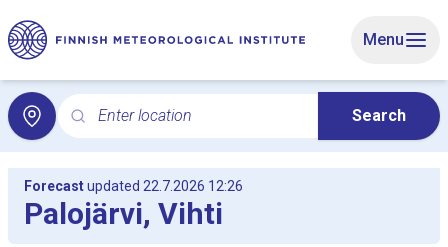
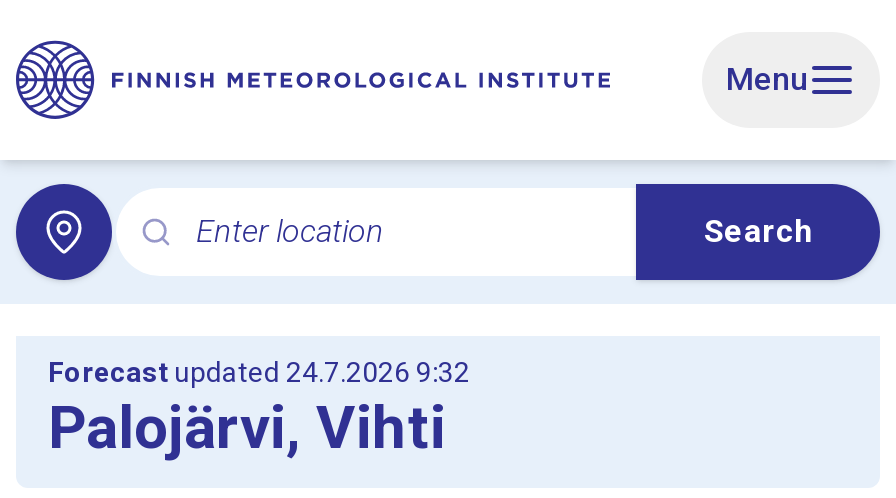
- Forecast updated 22.7.2026 12:26
+ Forecast updated 24.7.2026 9:32
